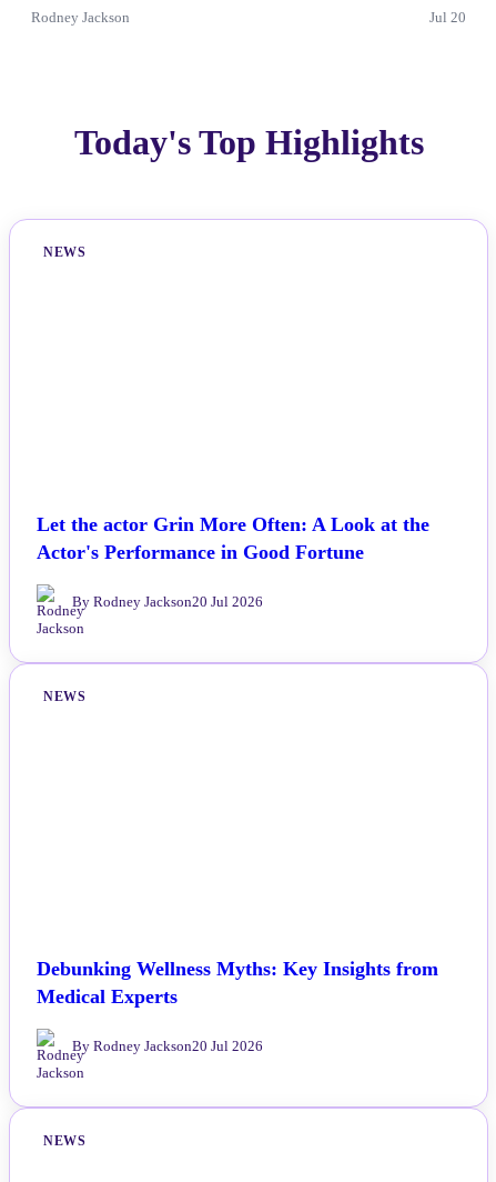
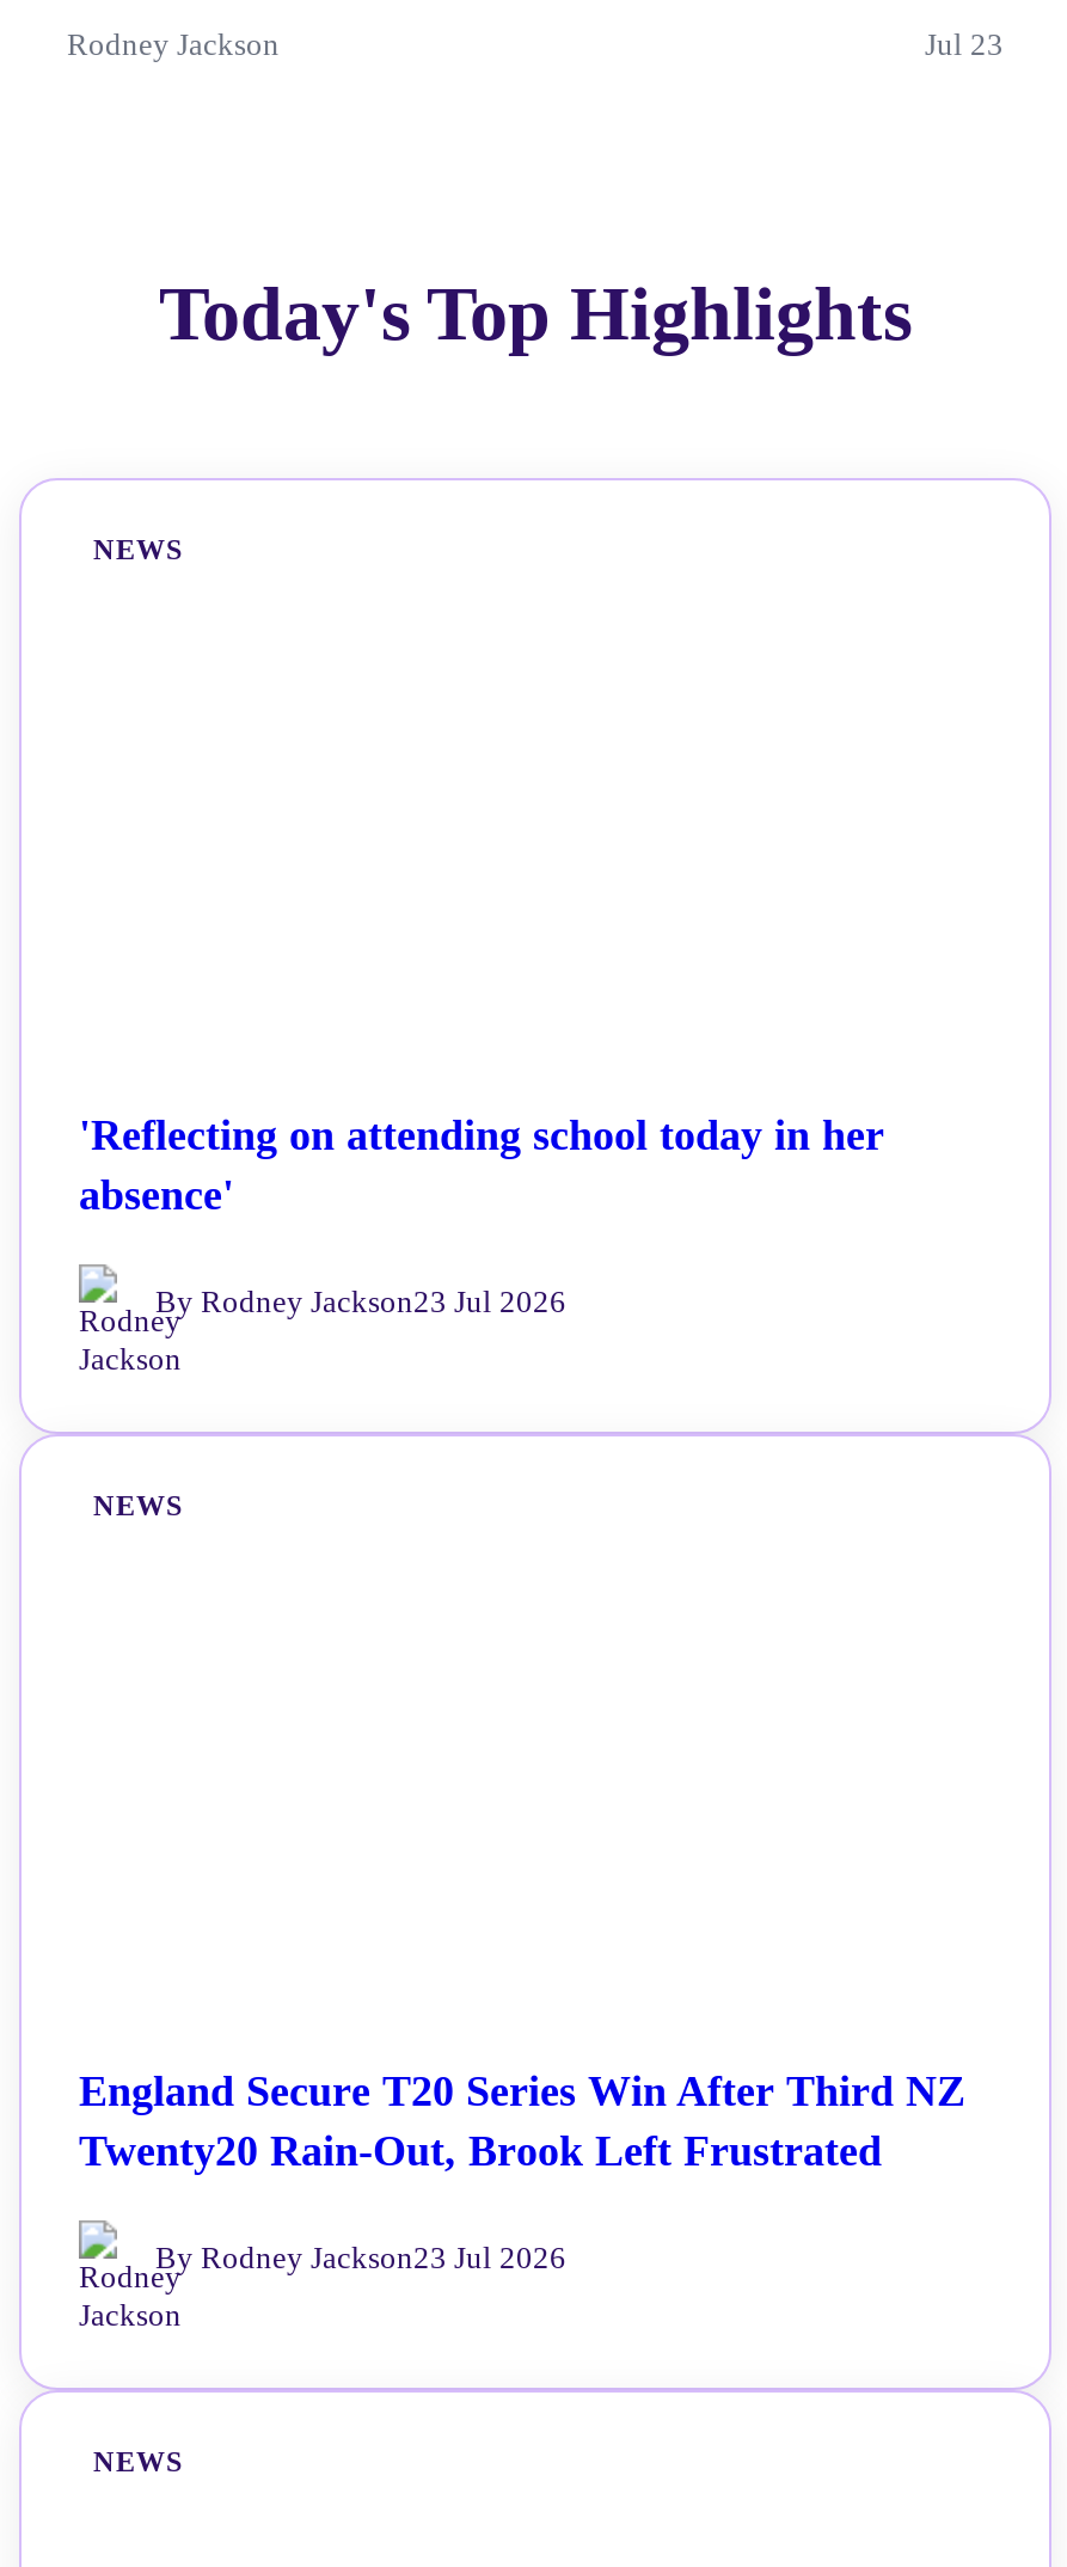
- Jul 20
+ Jul 23

- Let the actor Grin More Often: A Look at the
- Actor's Performance in Good Fortune
+ 'Reflecting on attending school today in her
+ absence'

- By Rodney Jackson20 Jul 2026
+ By Rodney Jackson23 Jul 2026

- Debunking Wellness Myths: Key Insights from
- Medical Experts
+ England Secure T20 Series Win After Third NZ
+ Twenty20 Rain-Out, Brook Left Frustrated

- By Rodney Jackson20 Jul 2026
+ By Rodney Jackson23 Jul 2026
